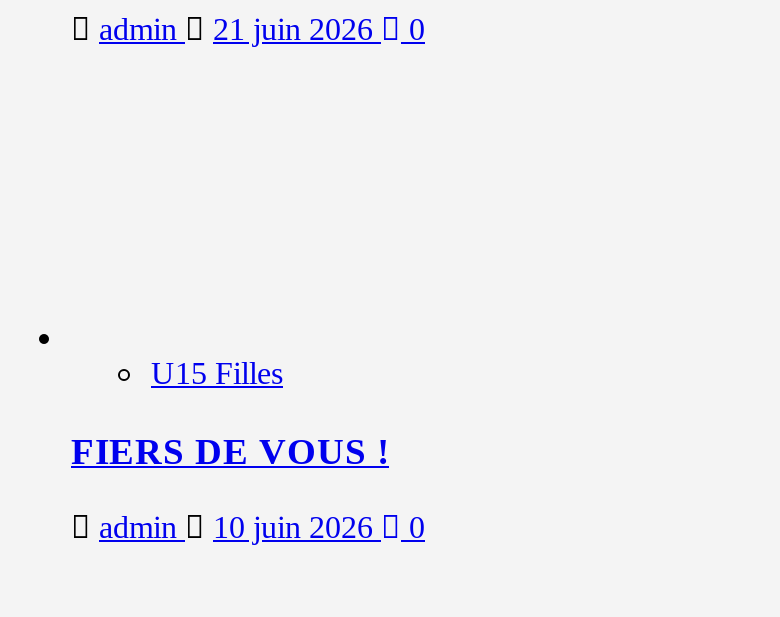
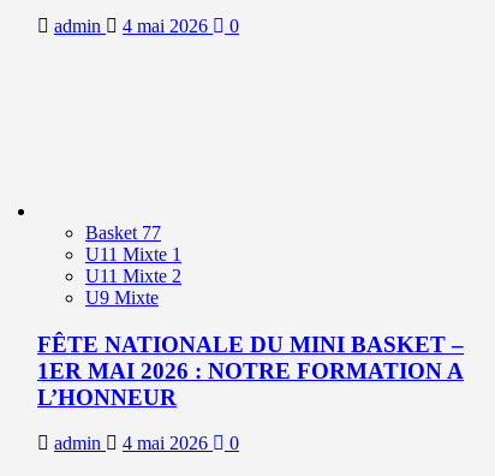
- admin 21 juin 2026 0
+ admin 4 mai 2026 0

- U15 Filles
+ Basket 77
+ U11 Mixte 1
+ U11 Mixte 2
+ U9 Mixte

- FIERS DE VOUS !
+ FÊTE NATIONALE DU MINI BASKET –
+ 1ER MAI 2026 : NOTRE FORMATION A
+ L’HONNEUR

- admin 10 juin 2026 0
+ admin 4 mai 2026 0
